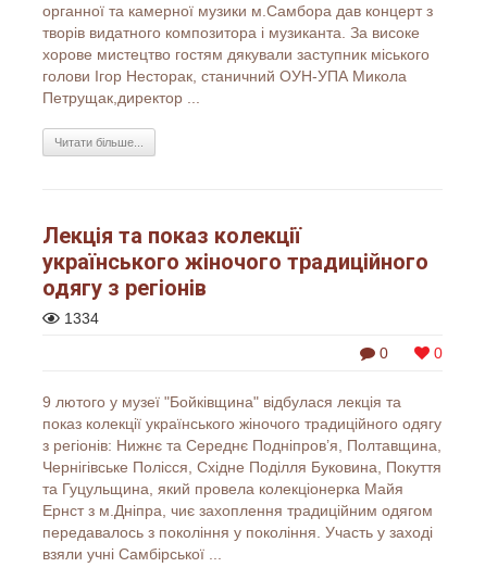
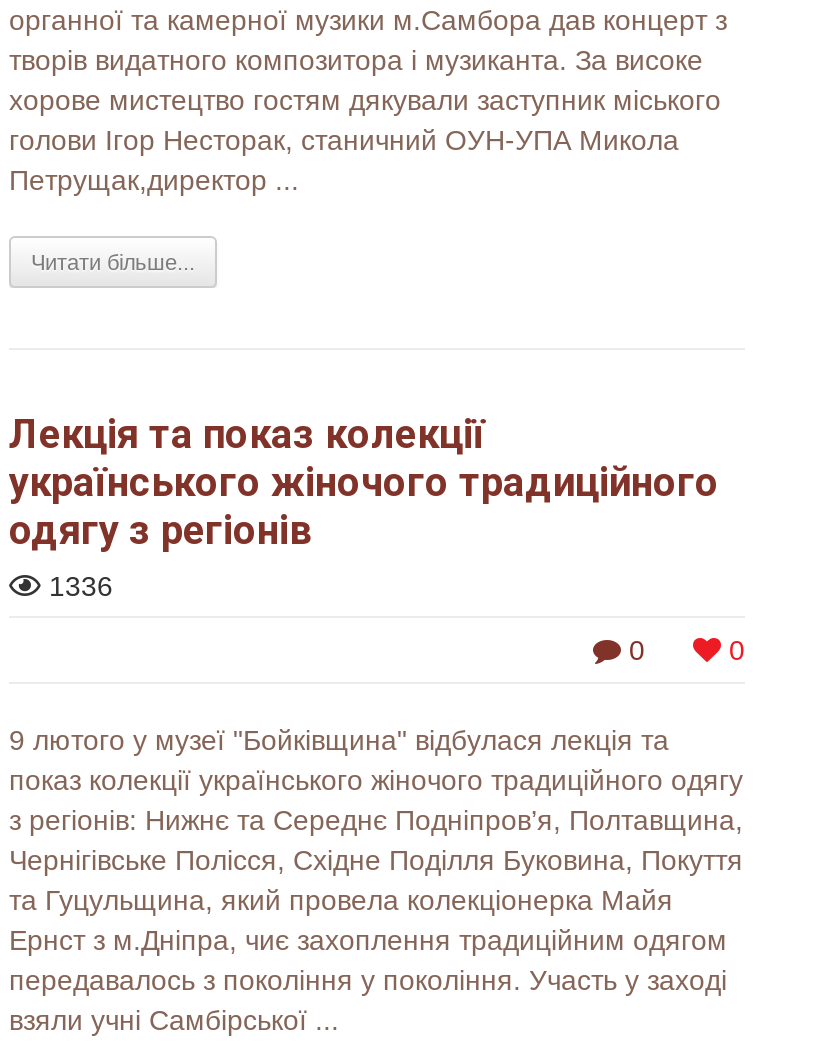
- 1334
+ 1336
